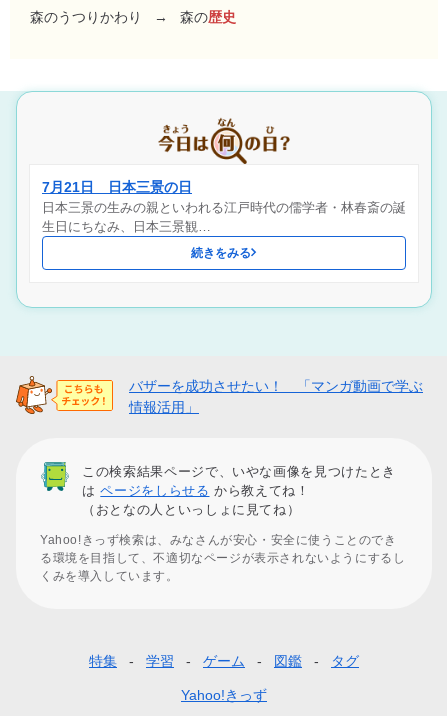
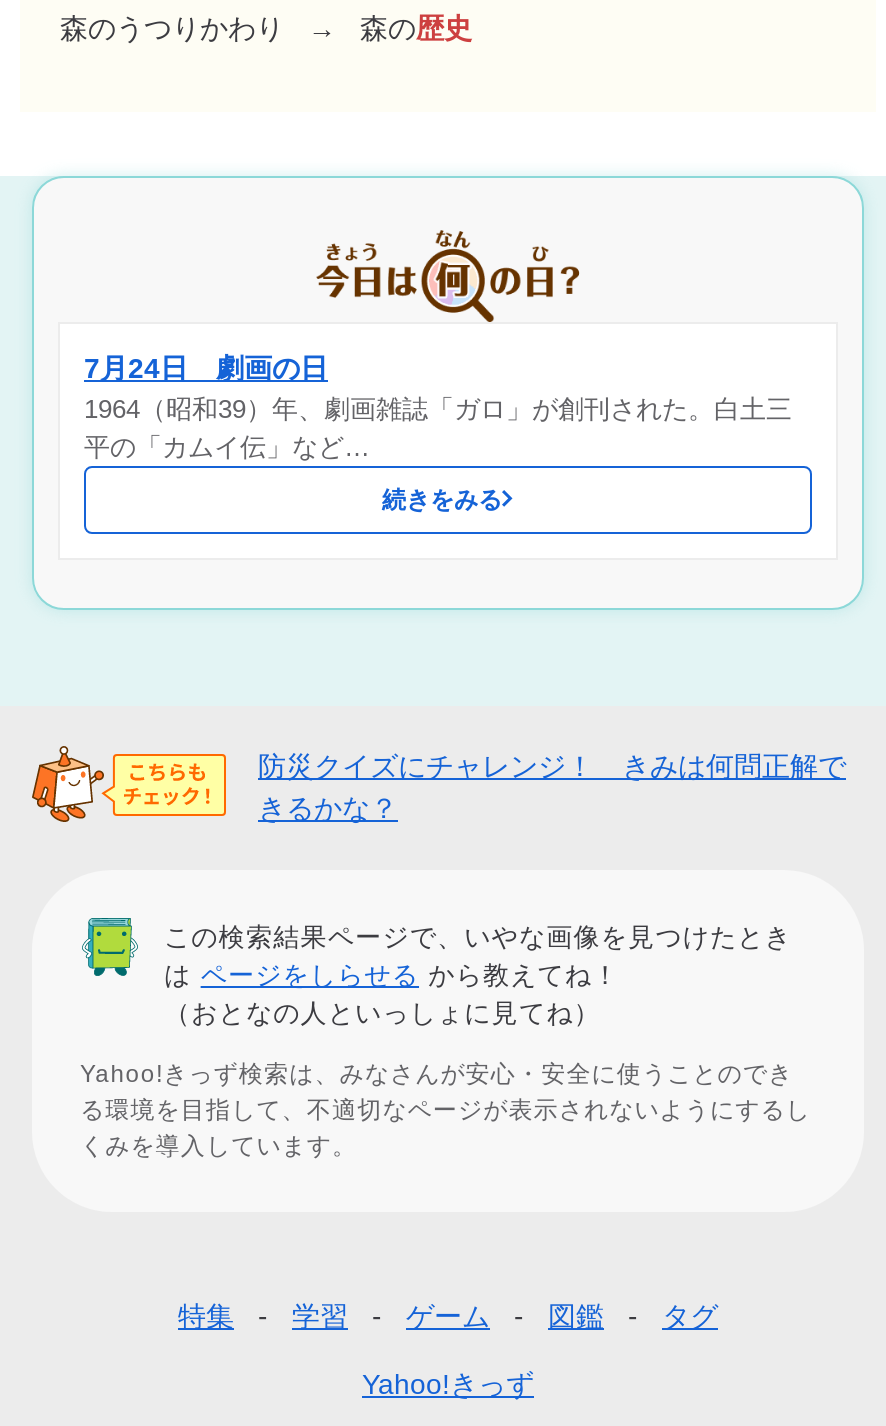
- 7月21日 日本三景の日
- 日本三景の生みの親といわれる江戸時代の儒学者・林春斎の誕
- 生日にちなみ、日本三景観…
+ 7月24日 劇画の日
+ 1964（昭和39）年、劇画雑誌「ガロ」が創刊された。白土三
+ 平の「カムイ伝」など…

- バザーを成功させたい！ 「マンガ動画で学ぶ
- 情報活用」
+ 防災クイズにチャレンジ！ きみは何問正解で
+ きるかな？
